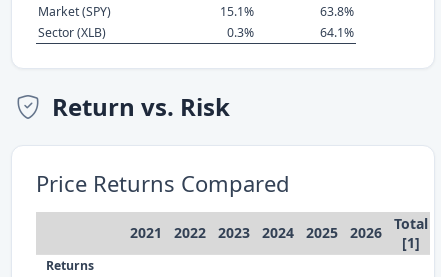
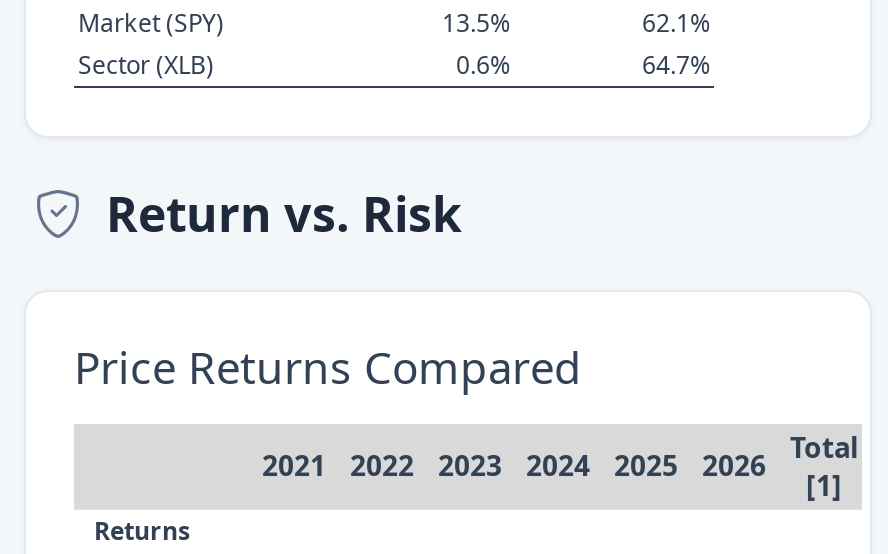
- 15.1%
+ 13.5%

- 63.8%
+ 62.1%

- 0.3%
+ 0.6%

- 64.1%
+ 64.7%
